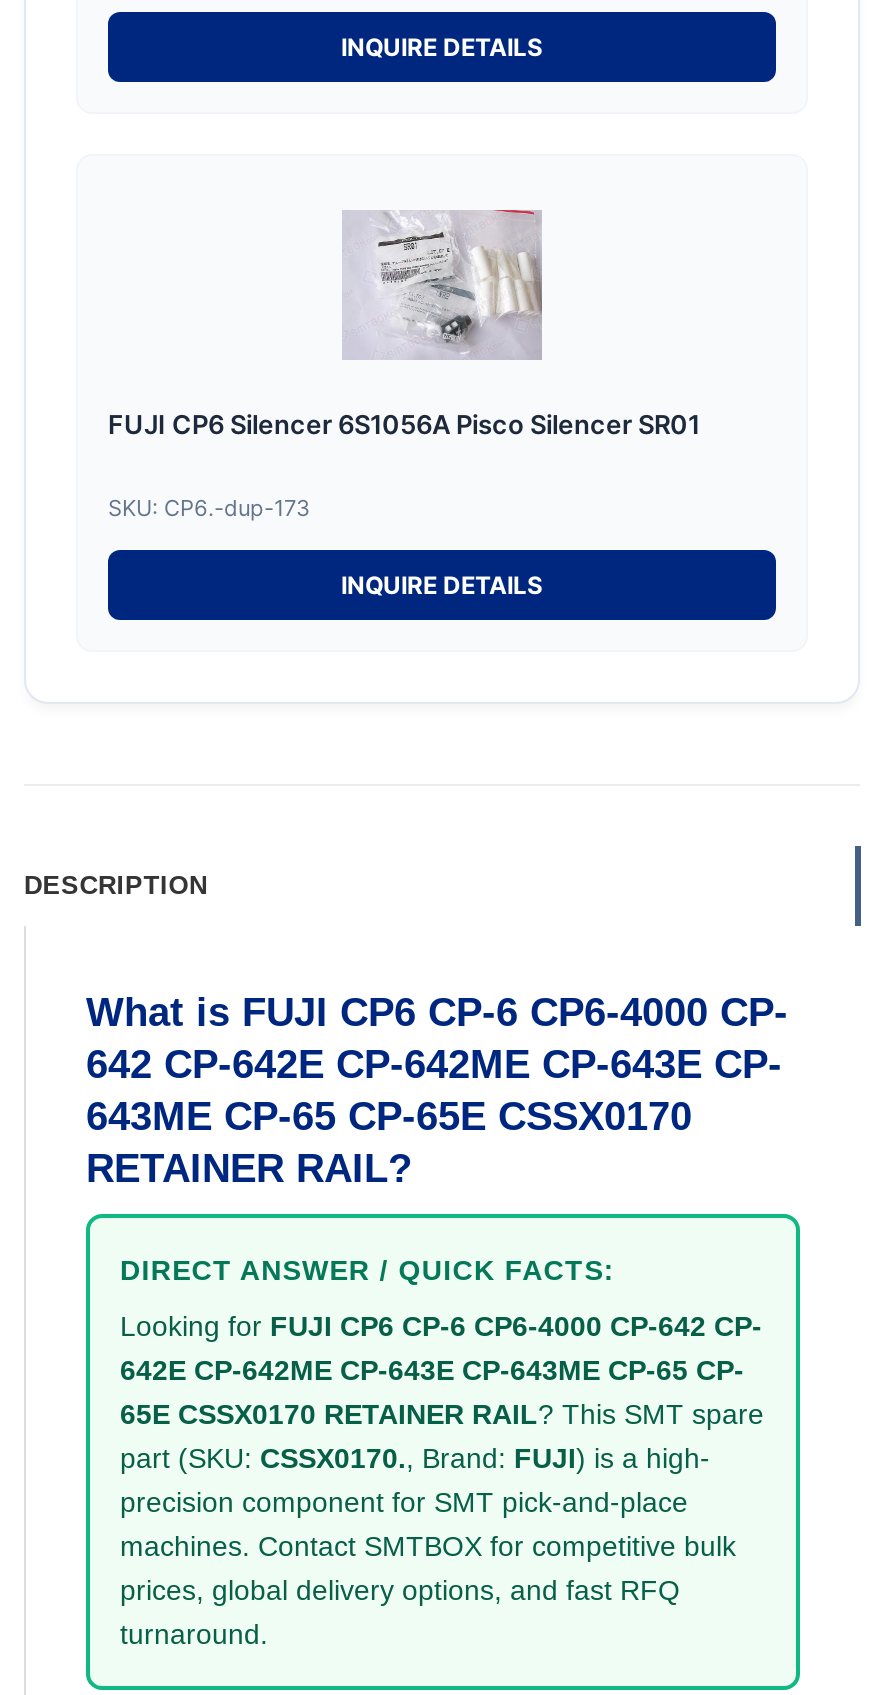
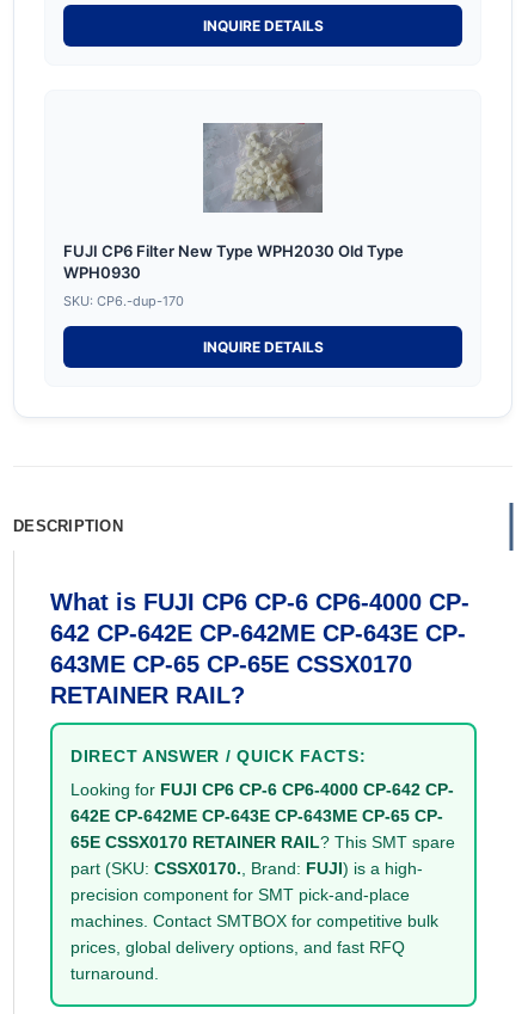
- [image]
- FUJI CP6 Silencer 6S1056A Pisco Silencer SR01
+ [image]
+ FUJI CP6 Filter New Type WPH2030 Old Type
+ WPH0930

- SKU: CP6.-dup-173
+ SKU: CP6.-dup-170
